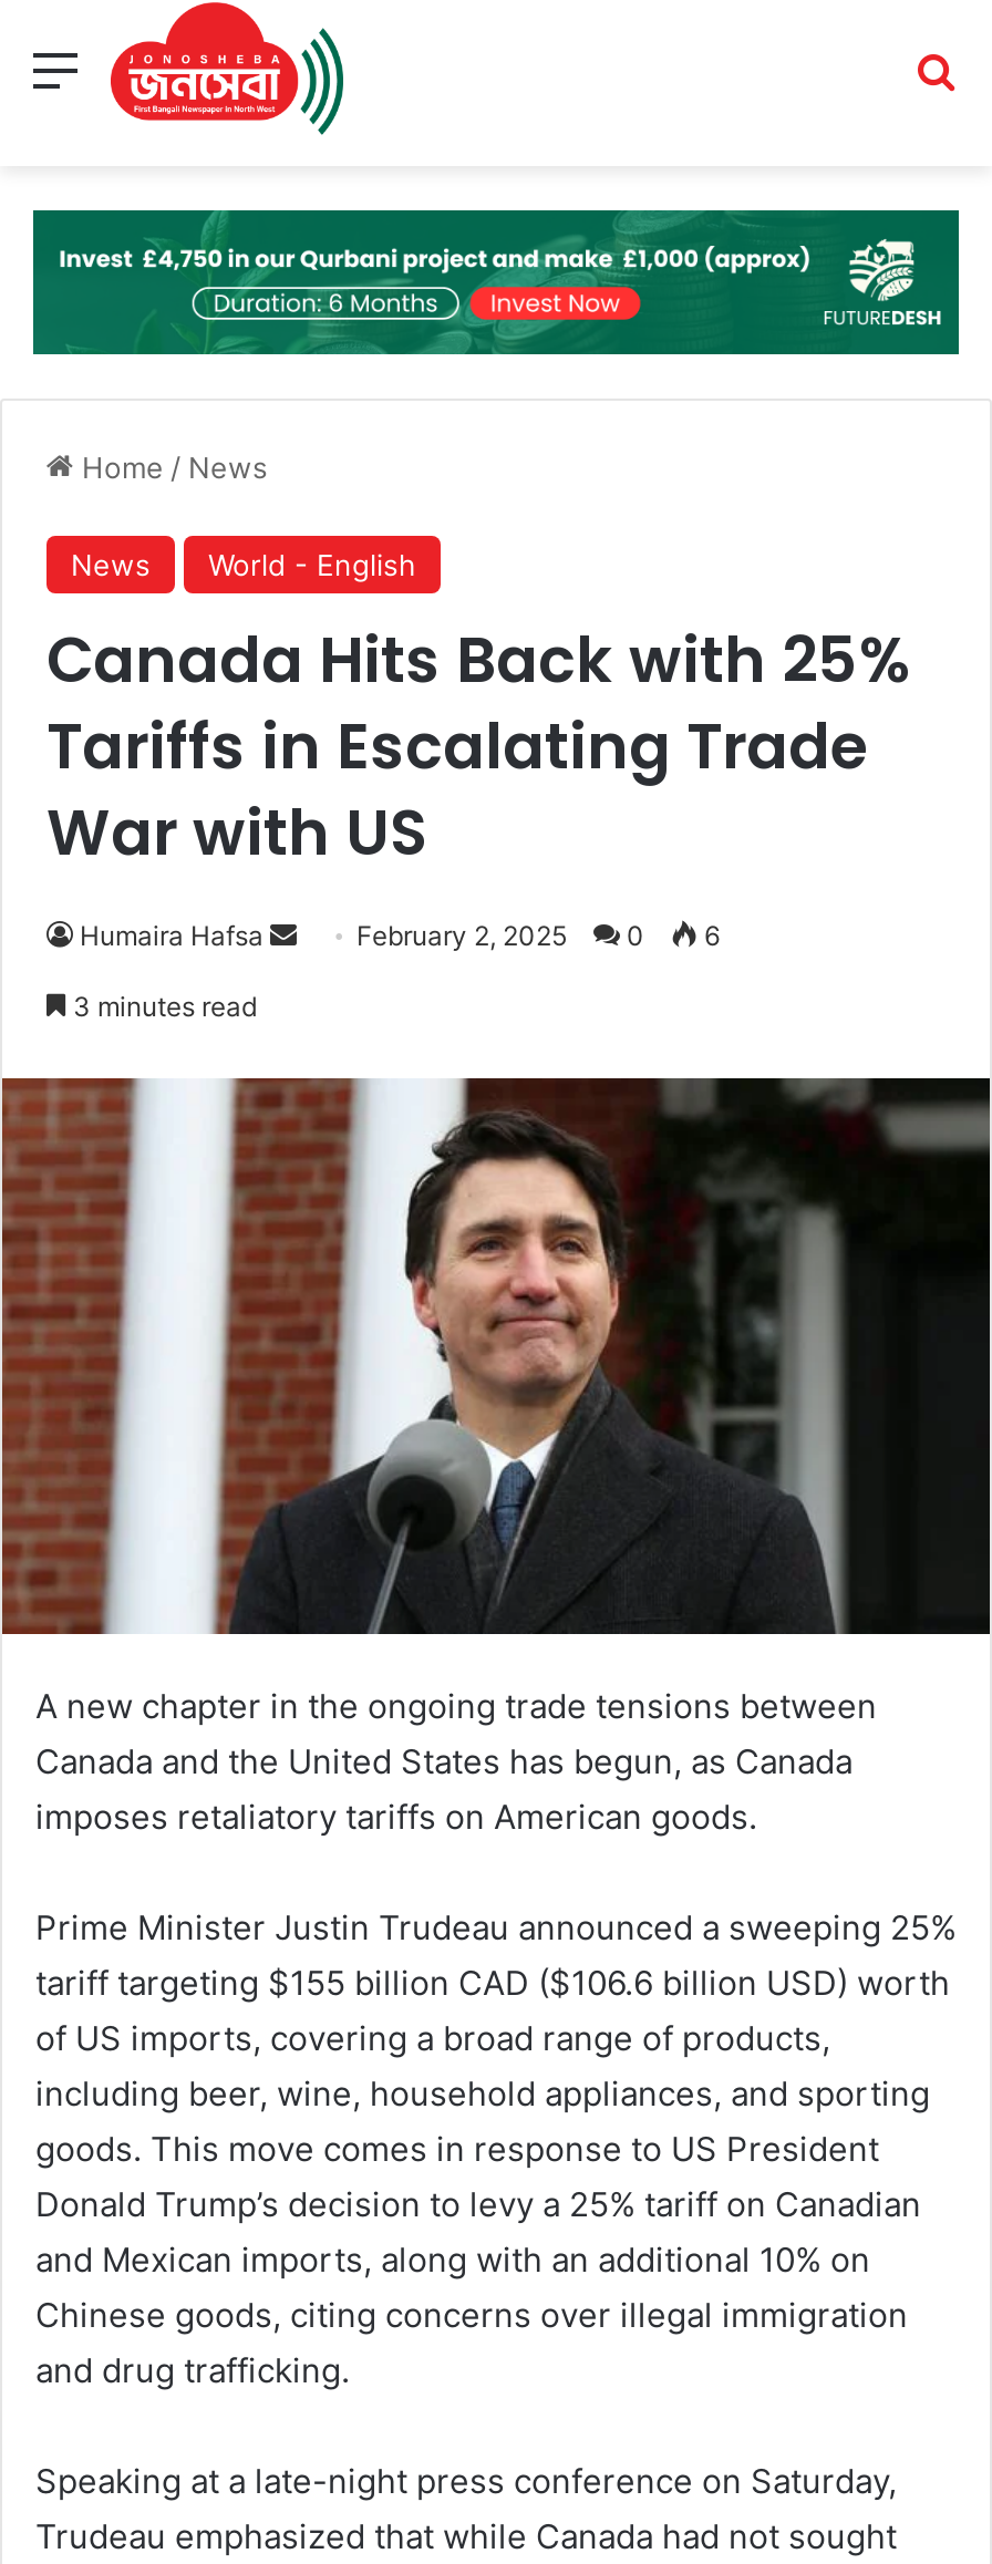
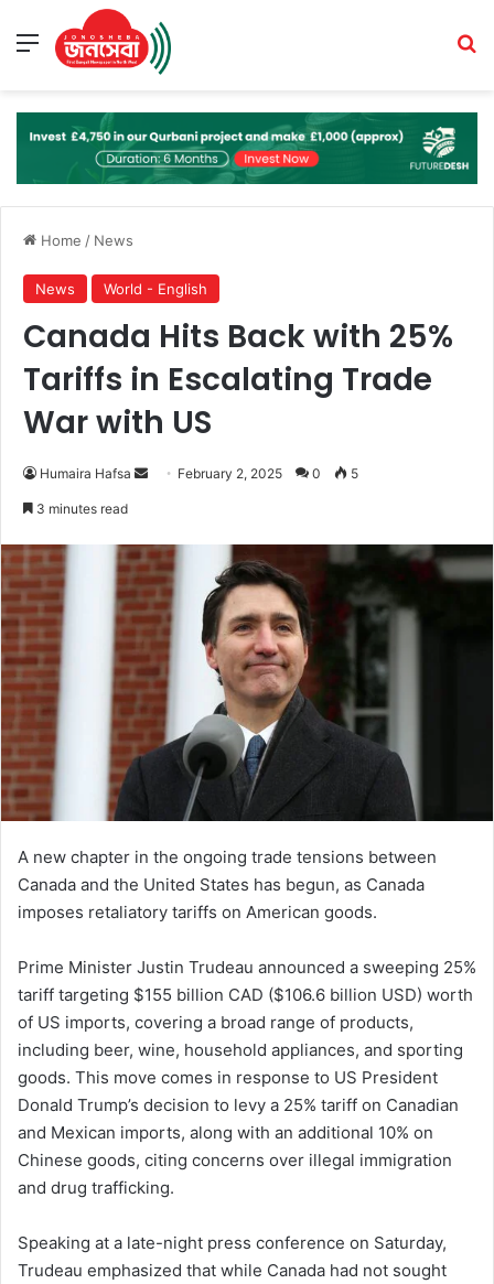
- 6
+ 5
